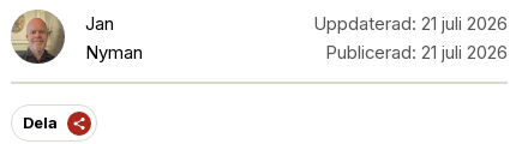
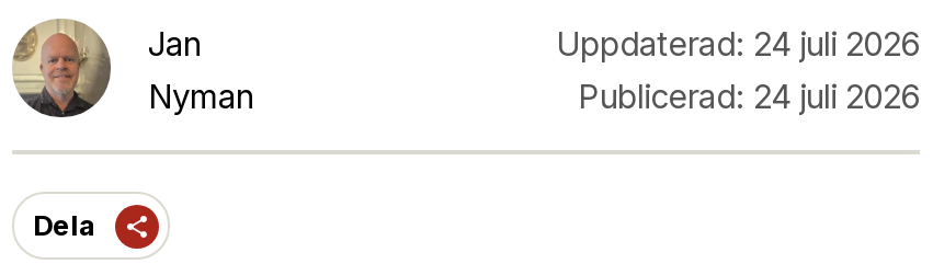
- Uppdaterad: 21 juli 2026
+ Uppdaterad: 24 juli 2026

- Publicerad: 21 juli 2026
+ Publicerad: 24 juli 2026
